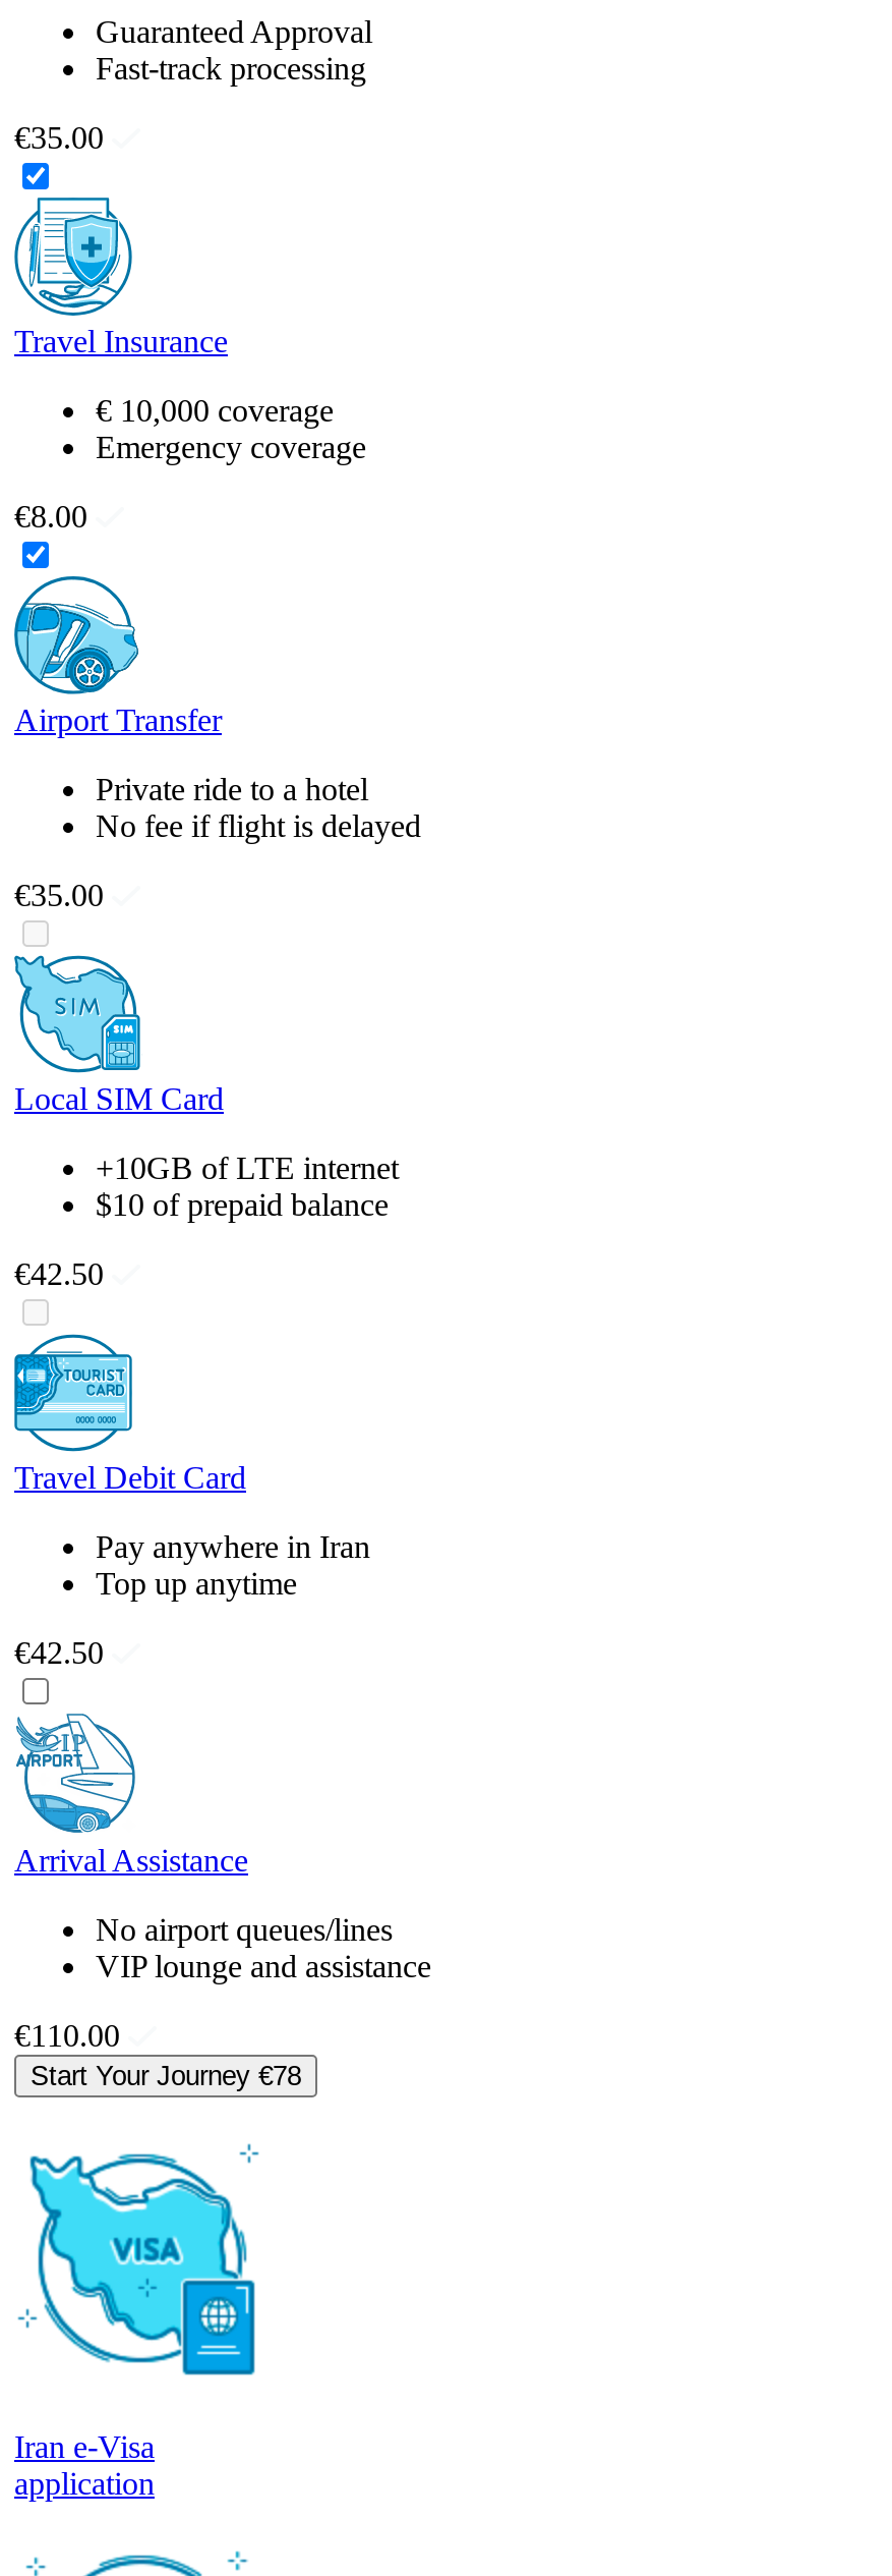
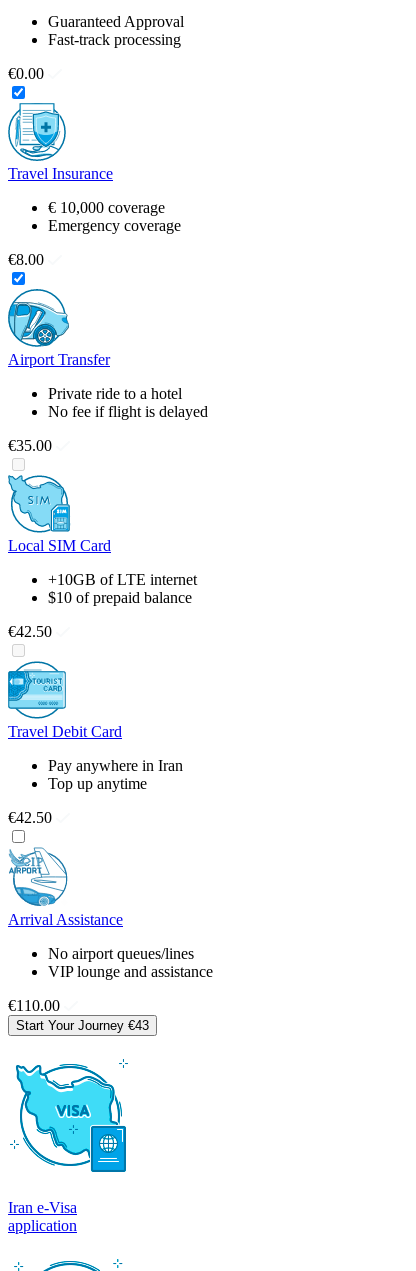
- €35.00
+ €0.00

- Start Your Journey €78
+ Start Your Journey €43
